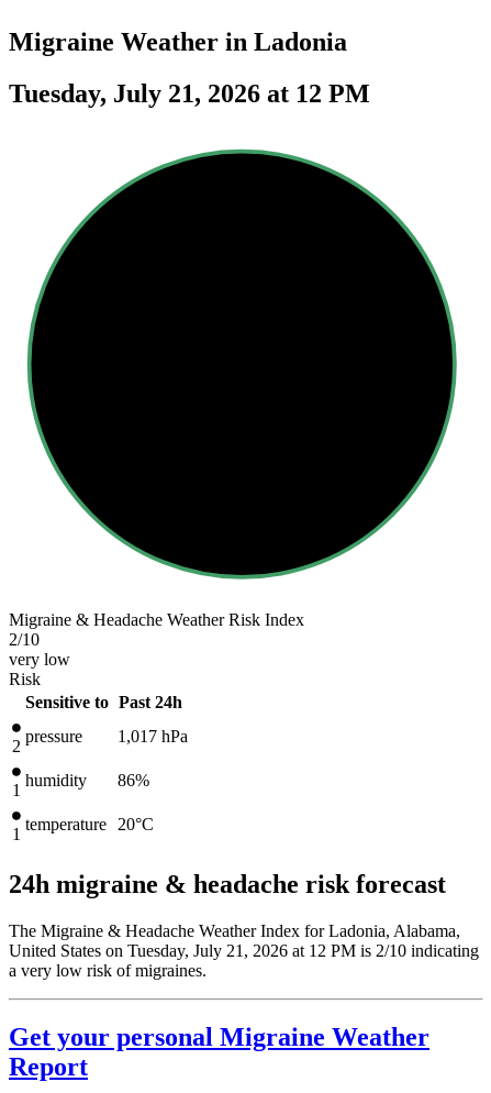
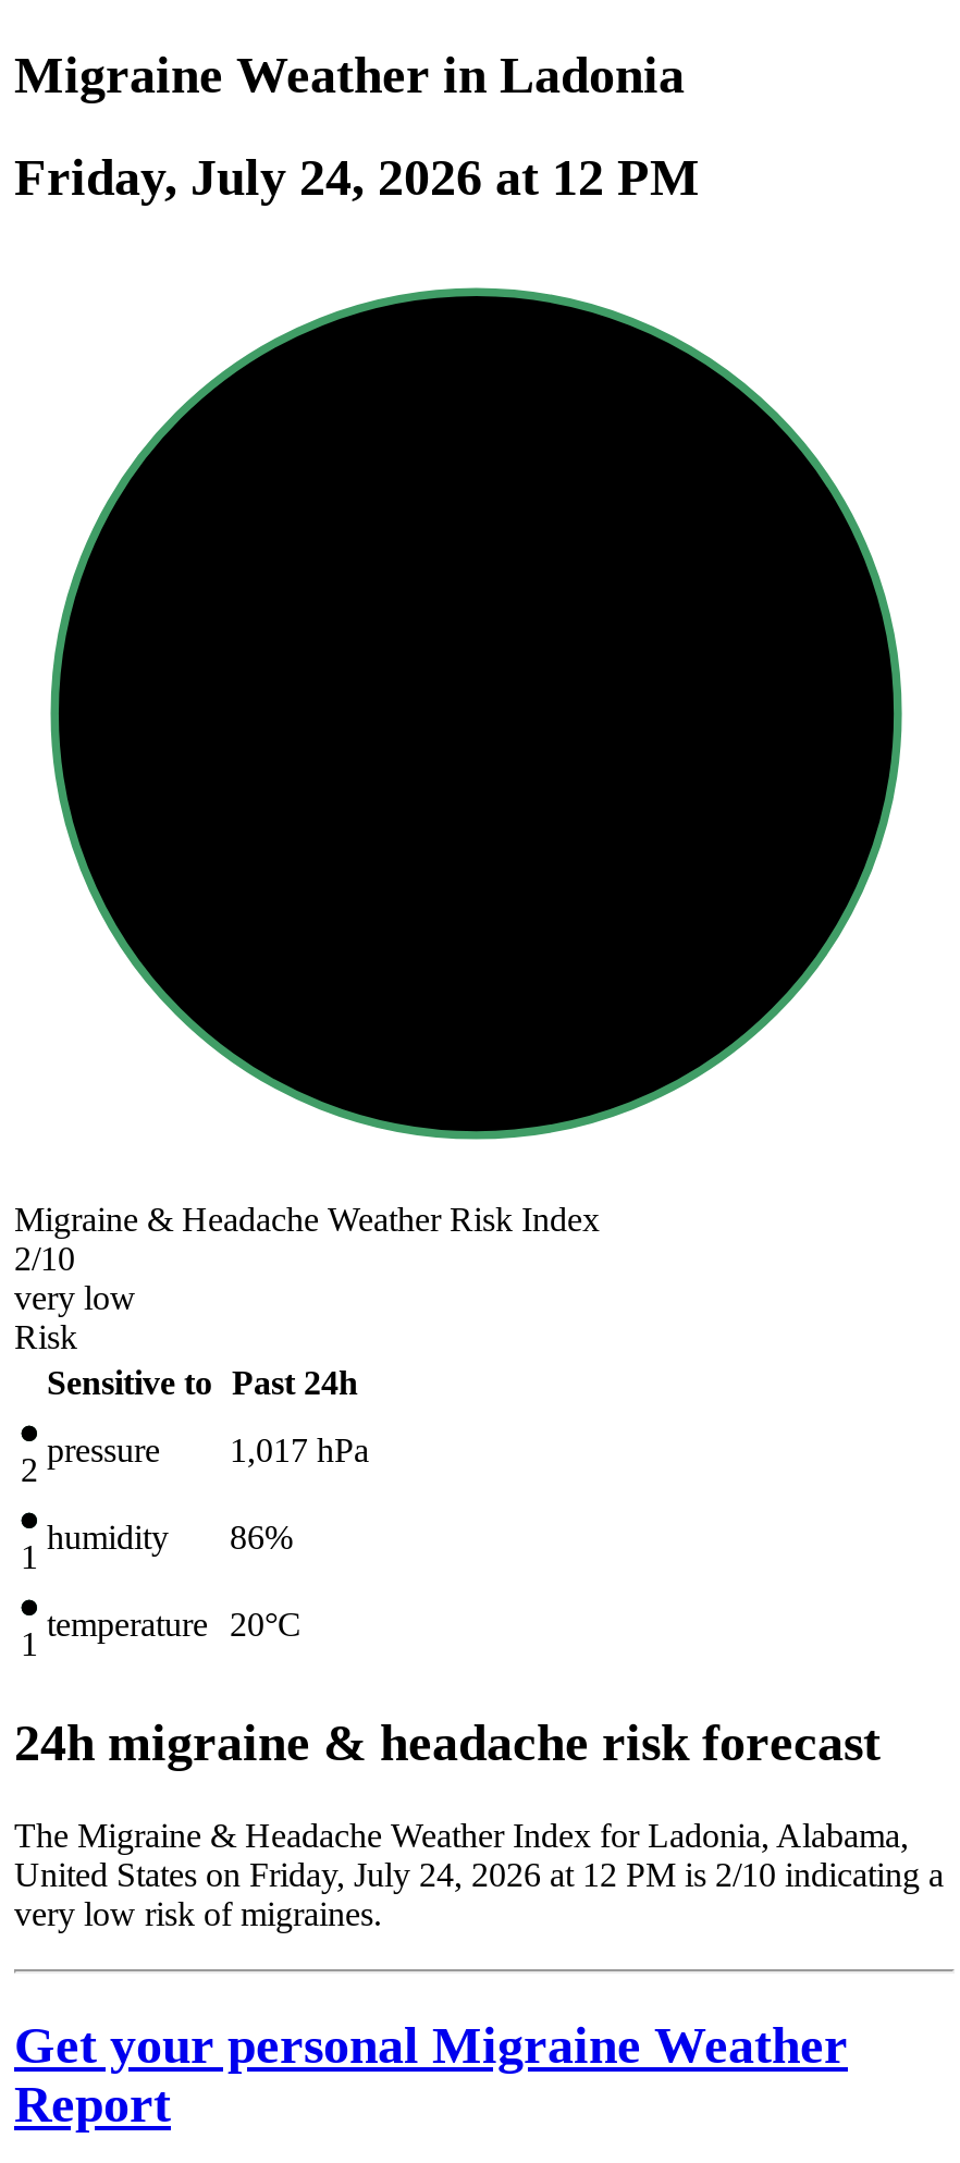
- Tuesday, July 21, 2026 at 12 PM
+ Friday, July 24, 2026 at 12 PM

- United States on Tuesday, July 21, 2026 at 12 PM is 2/10 indicating
- a very low risk of migraines.
+ United States on Friday, July 24, 2026 at 12 PM is 2/10 indicating a
+ very low risk of migraines.
